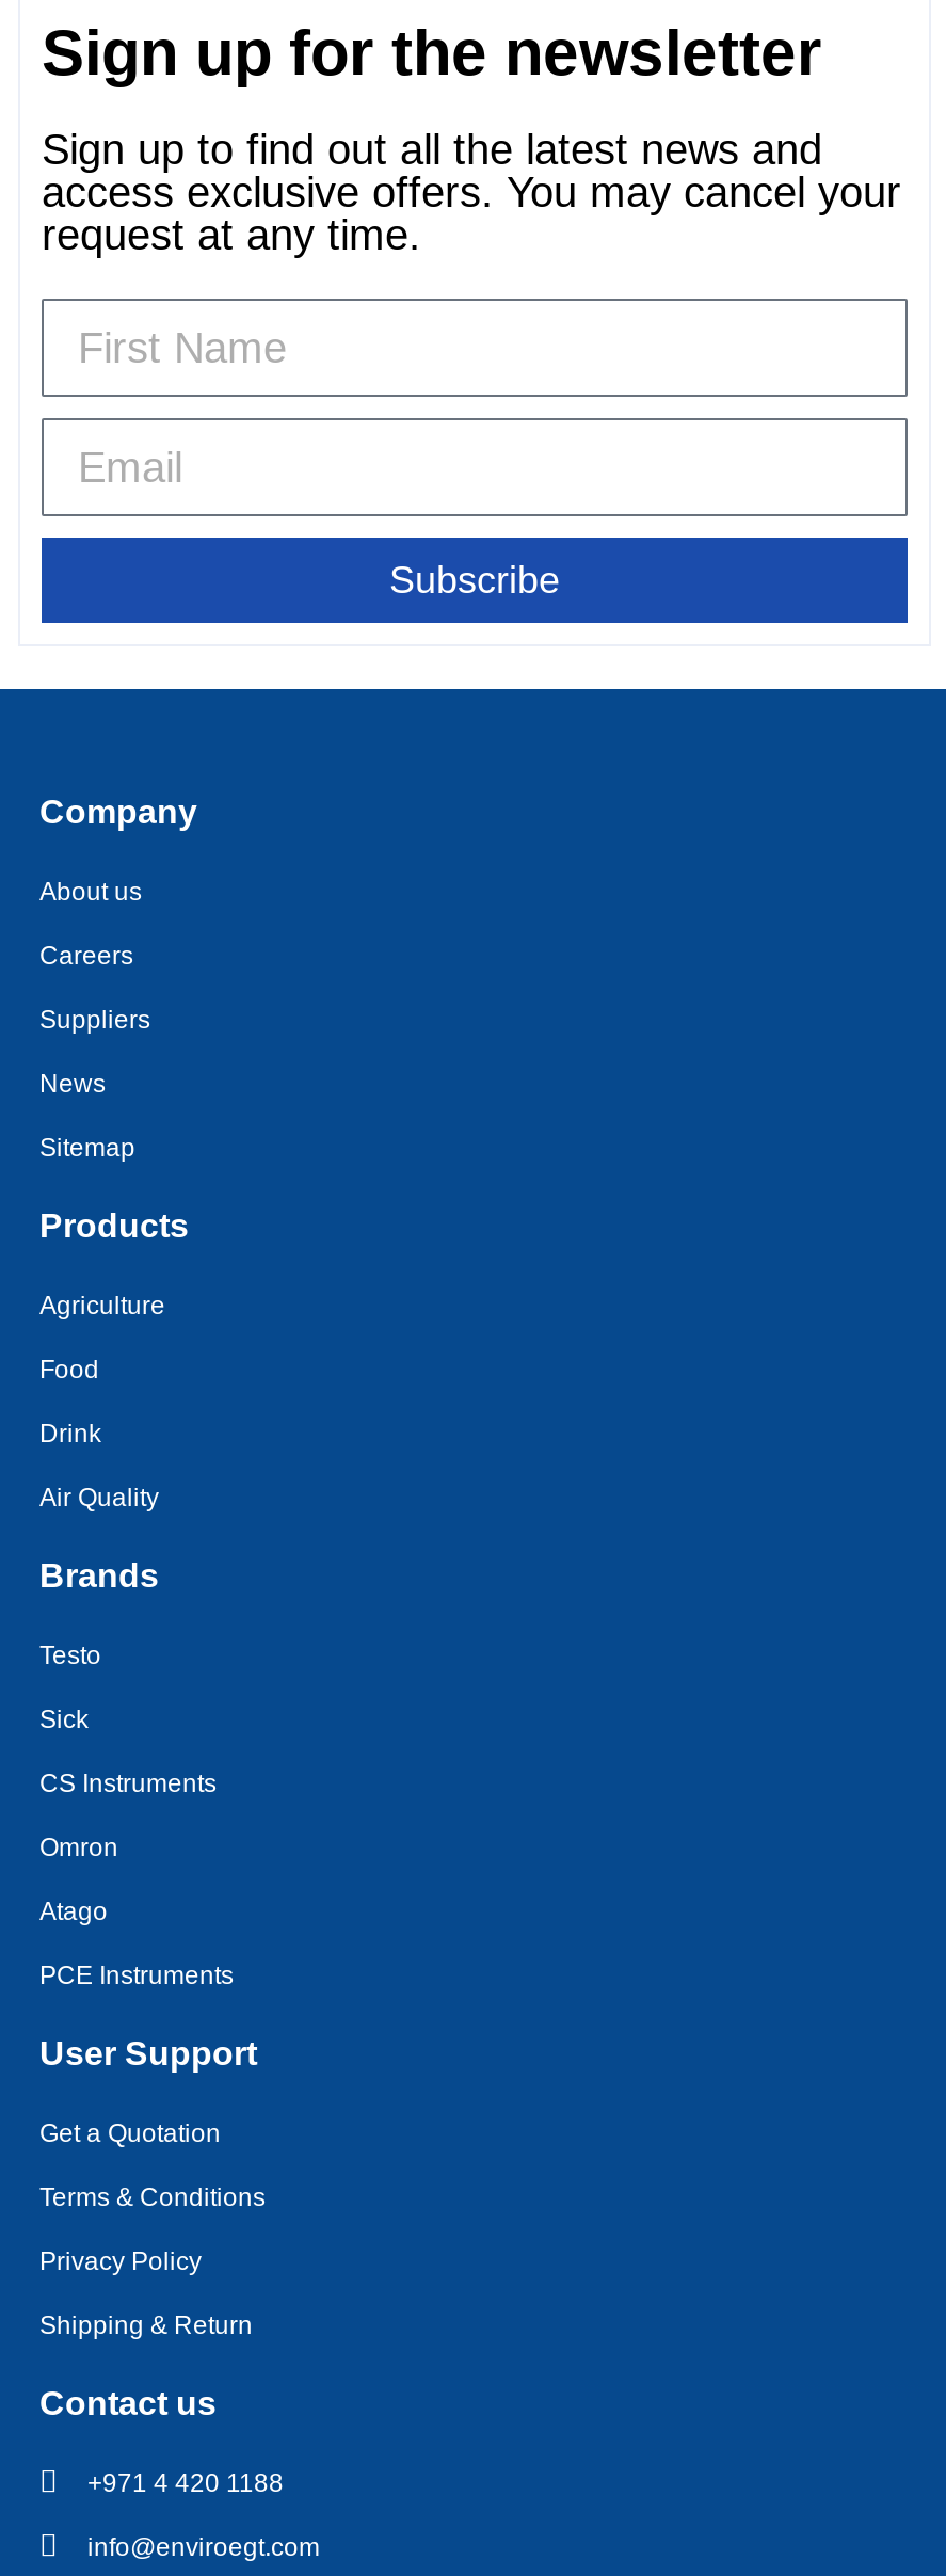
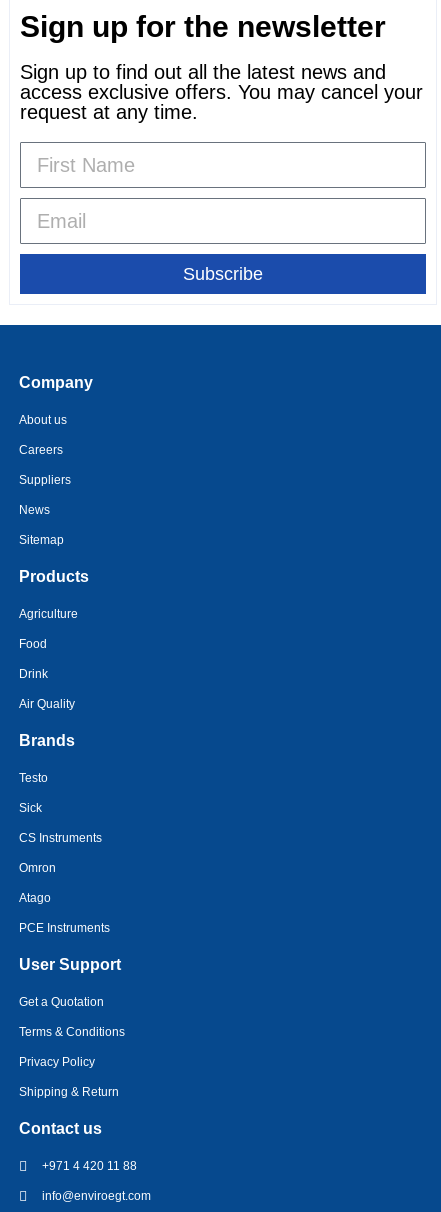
- +971 4 420 1188
+ +971 4 420 11 88
